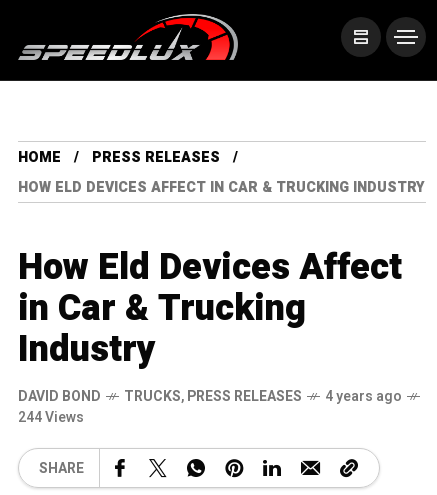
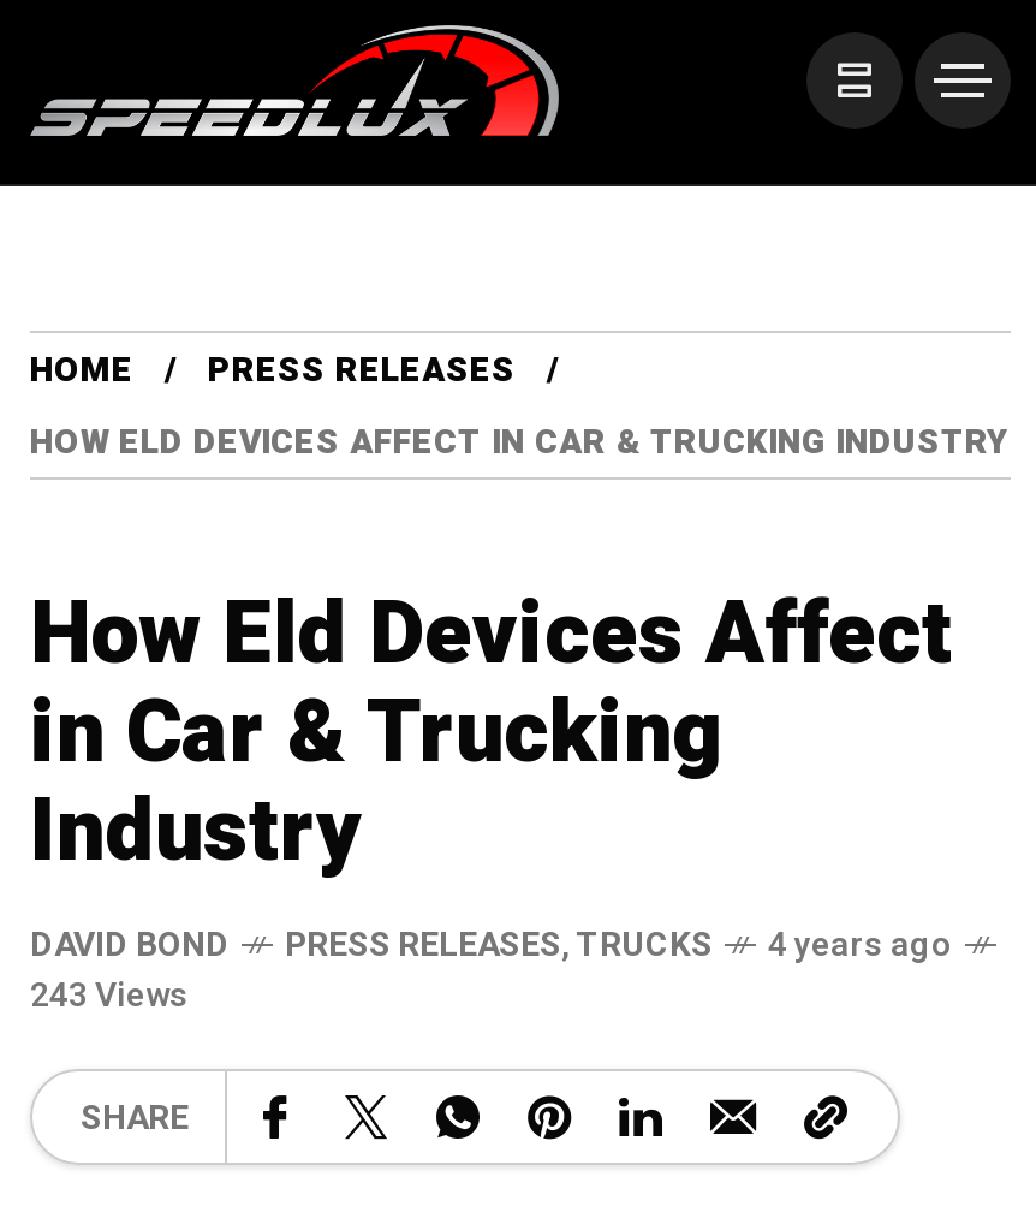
- TRUCKS,PRESS RELEASES
+ PRESS RELEASES,TRUCKS

- 244 Views
+ 243 Views
